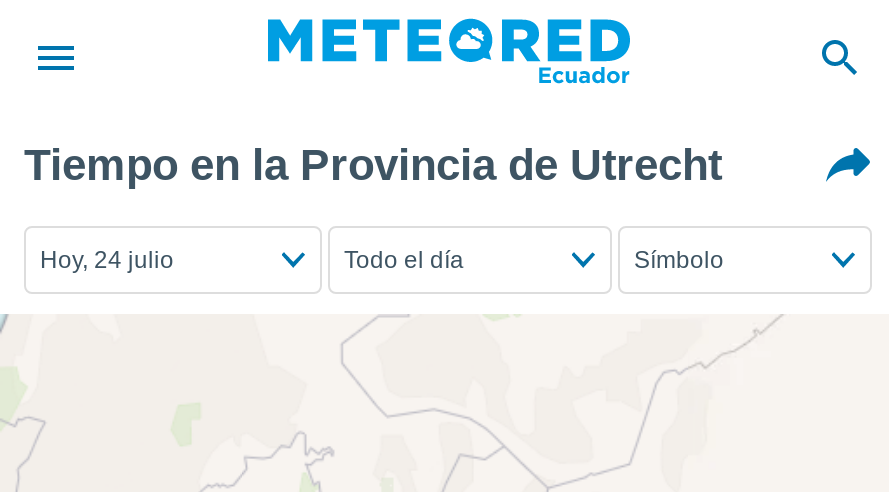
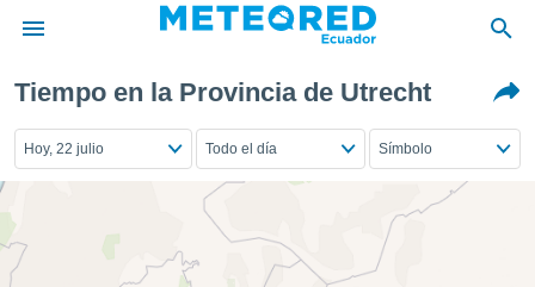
- Hoy, 24 julio
+ Hoy, 22 julio
